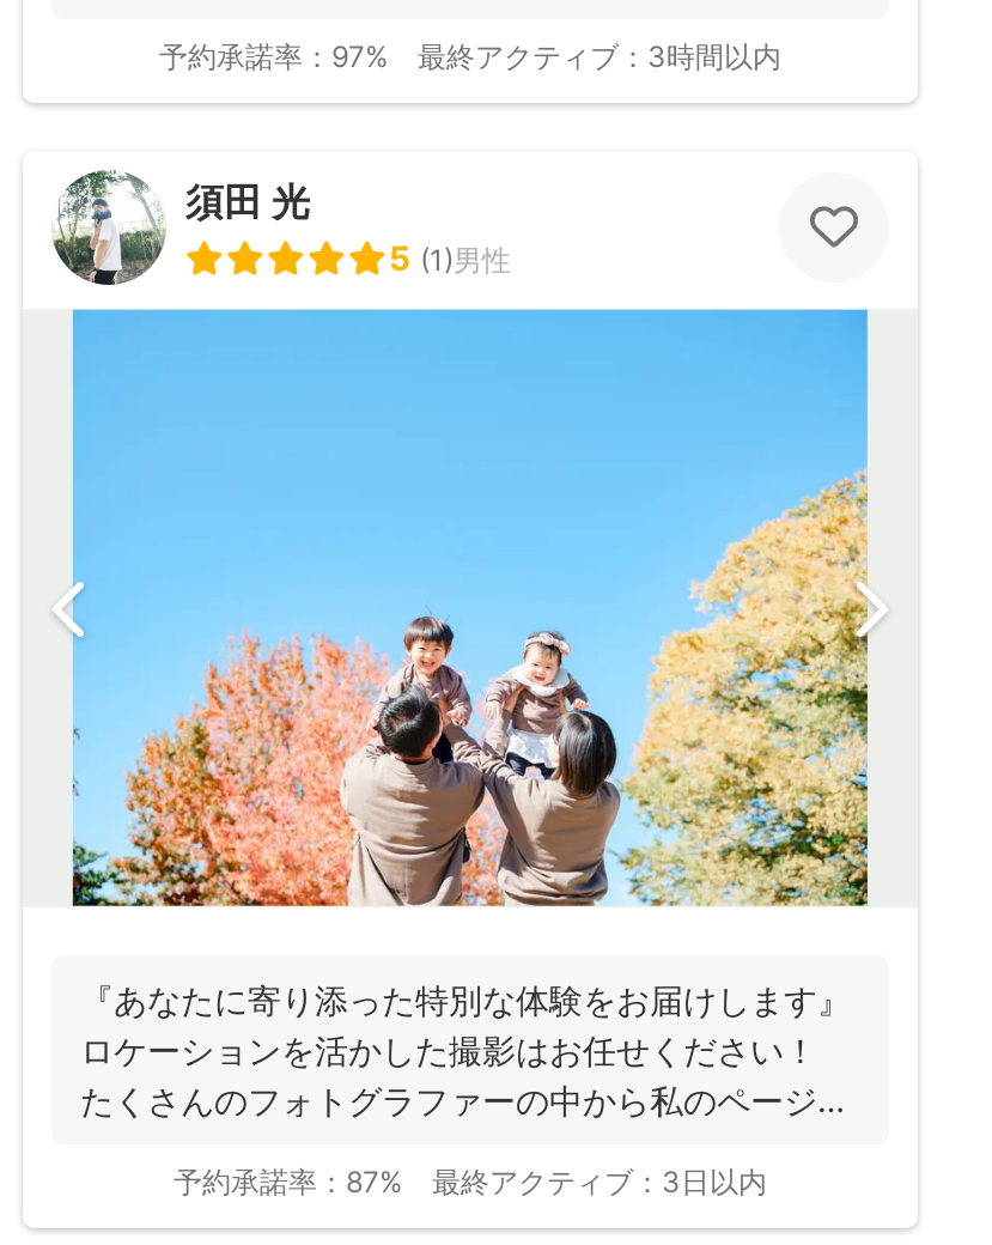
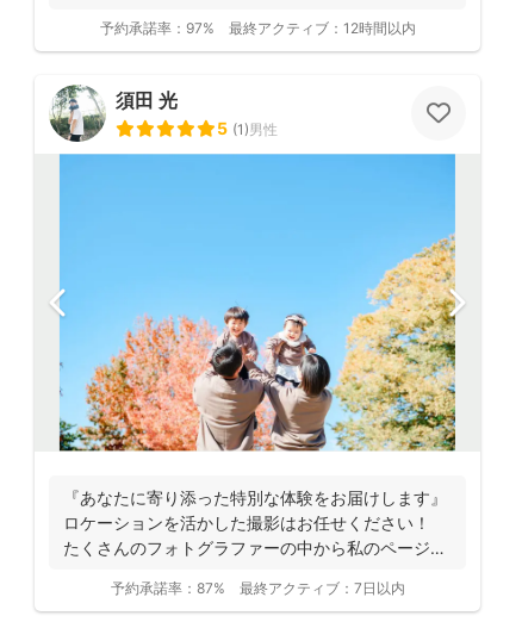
- 最終アクティブ：3時間以内
+ 最終アクティブ：12時間以内

- 最終アクティブ：3日以内
+ 最終アクティブ：7日以内
